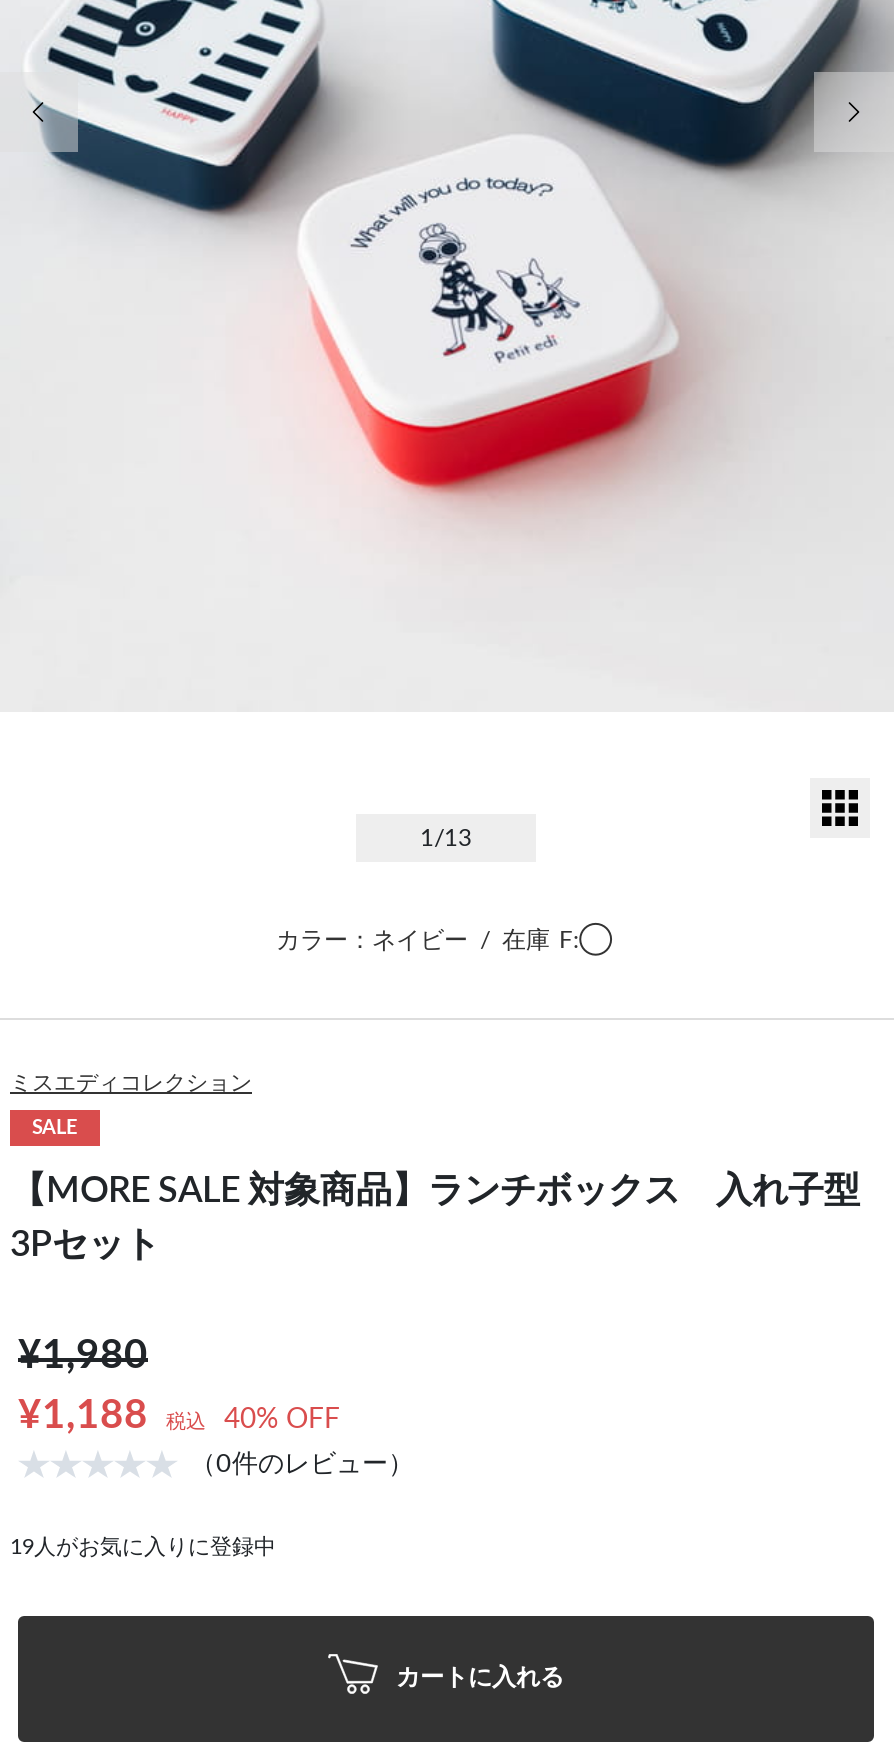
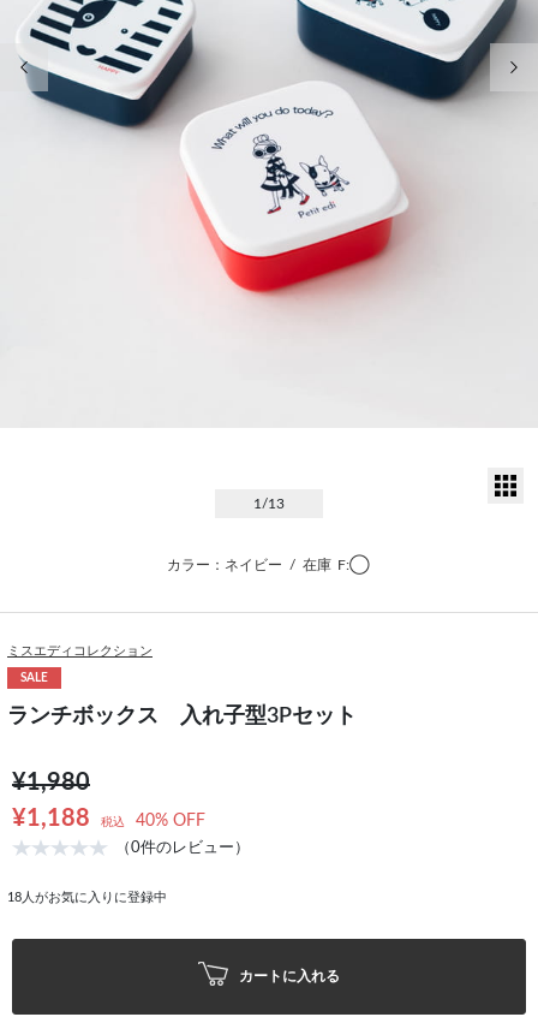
- 【MORE SALE 対象商品】ランチボックス 入れ子型
- 3Pセット
+ ランチボックス 入れ子型3Pセット

- 19人がお気に入りに登録中
+ 18人がお気に入りに登録中
